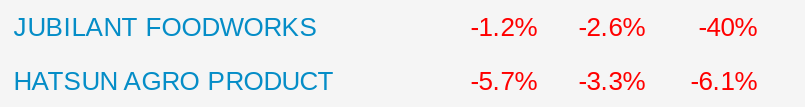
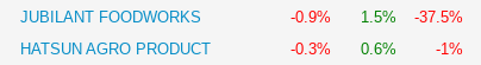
- -1.2%
+ -0.9%

- -2.6%
+ 1.5%

- -40%
+ -37.5%

- -5.7%
+ -0.3%

- -3.3%
+ 0.6%

- -6.1%
+ -1%
